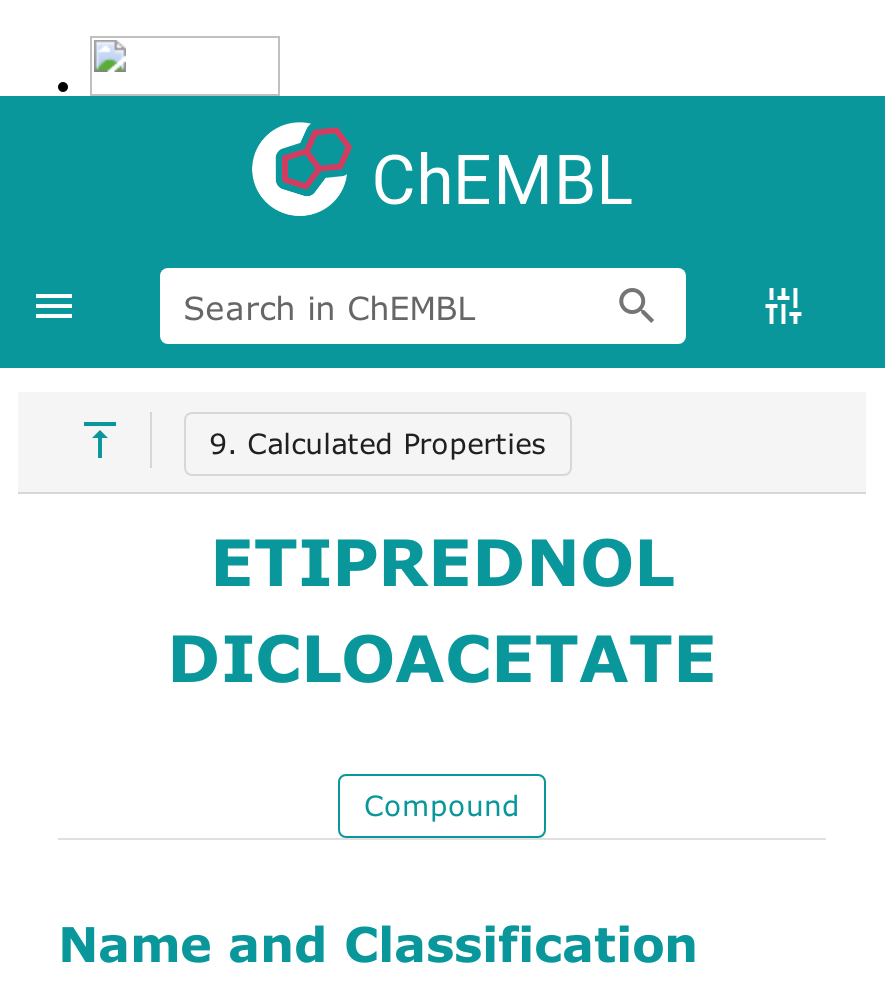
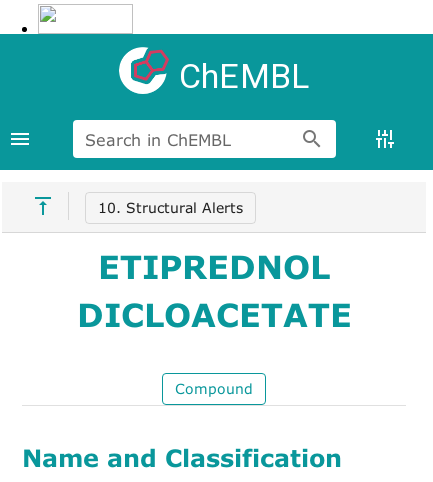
- 9. Calculated Properties
+ 10. Structural Alerts
